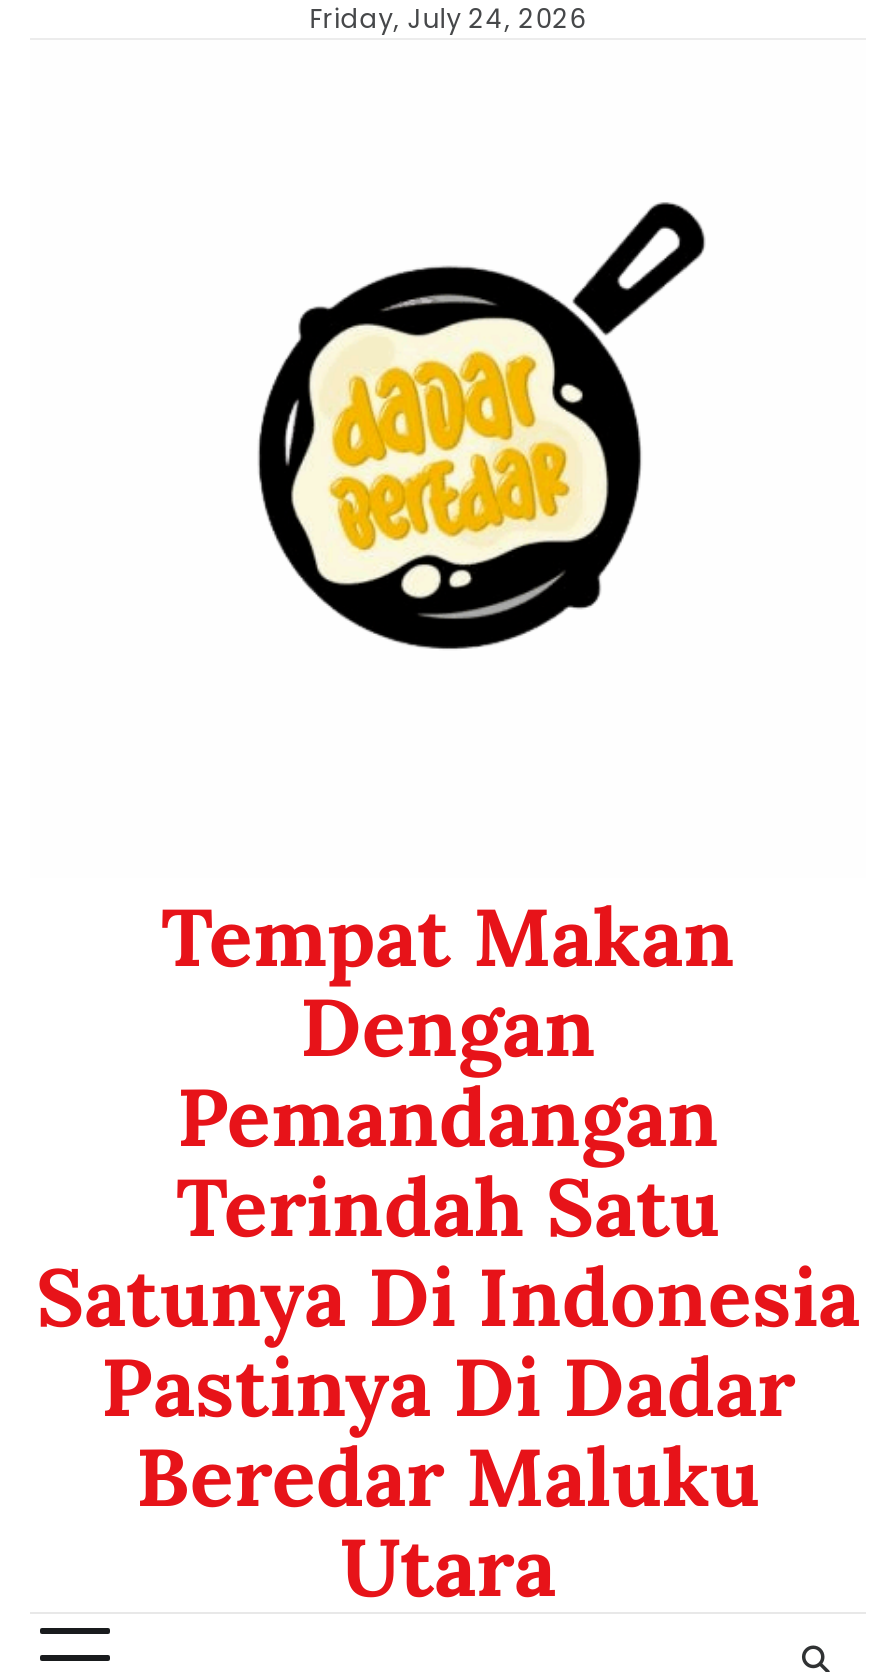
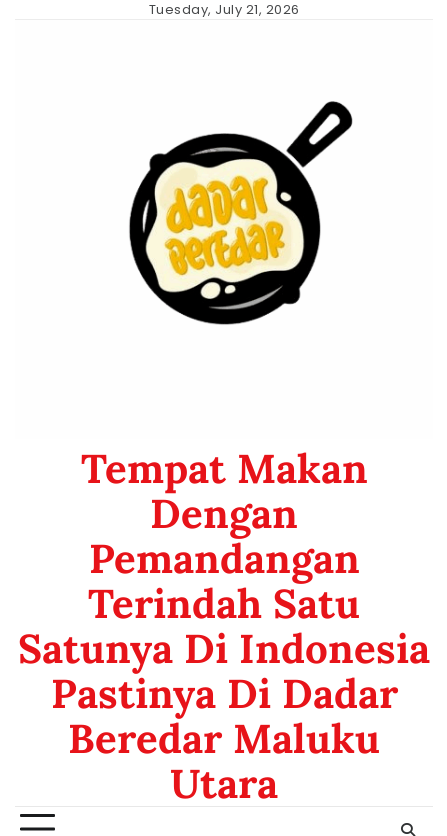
- Friday, July 24, 2026
+ Tuesday, July 21, 2026
